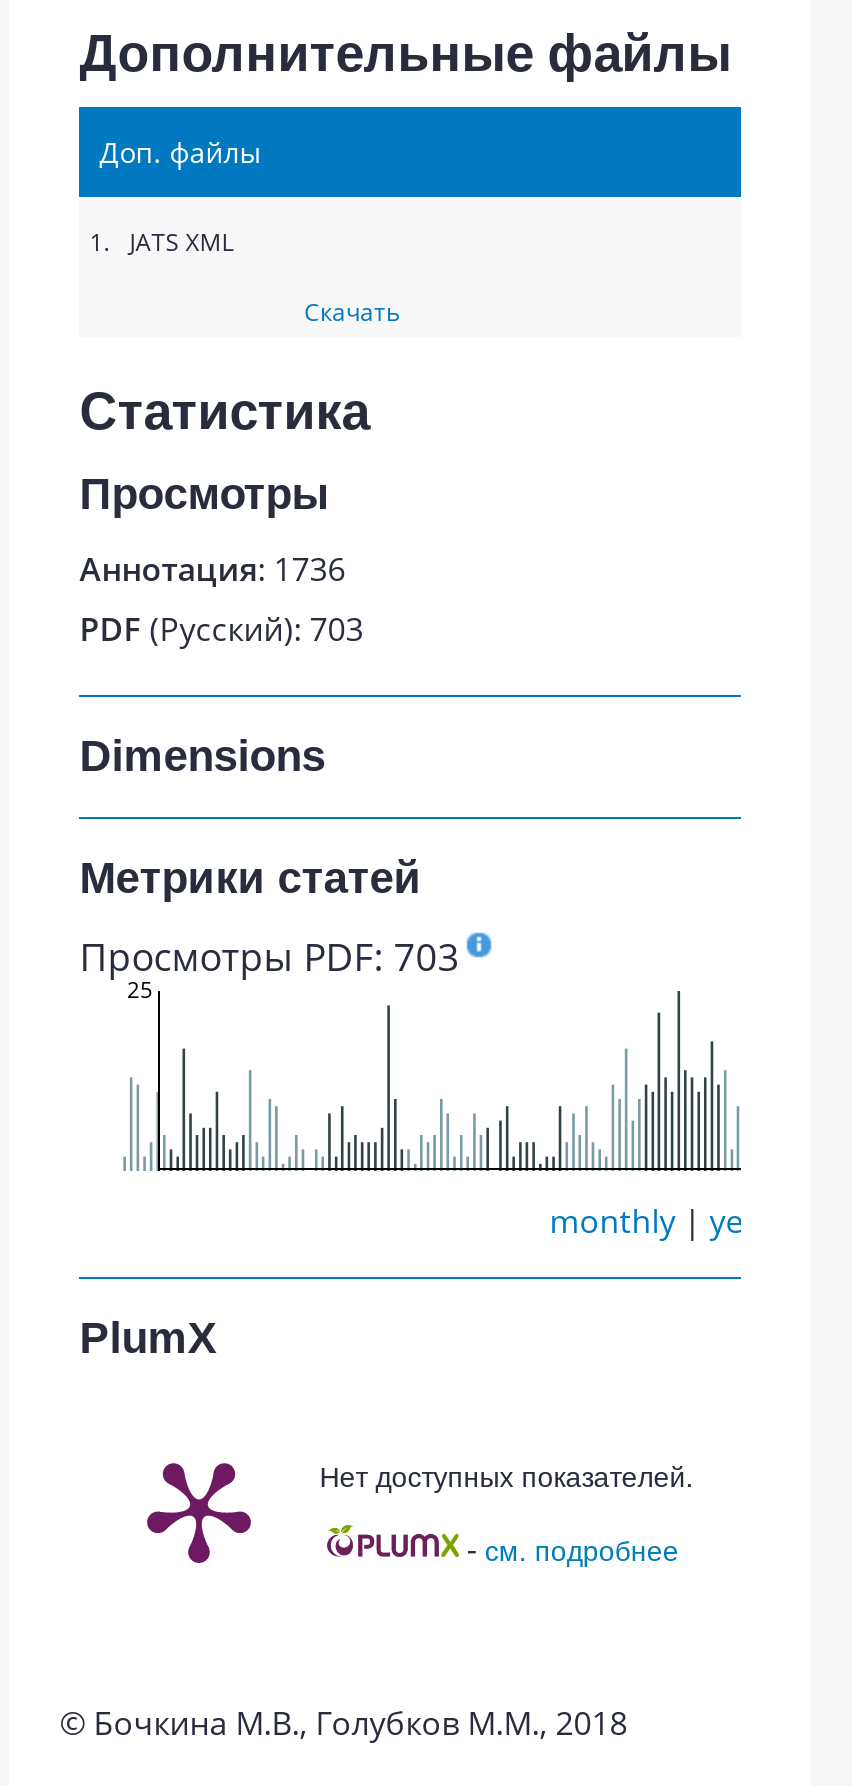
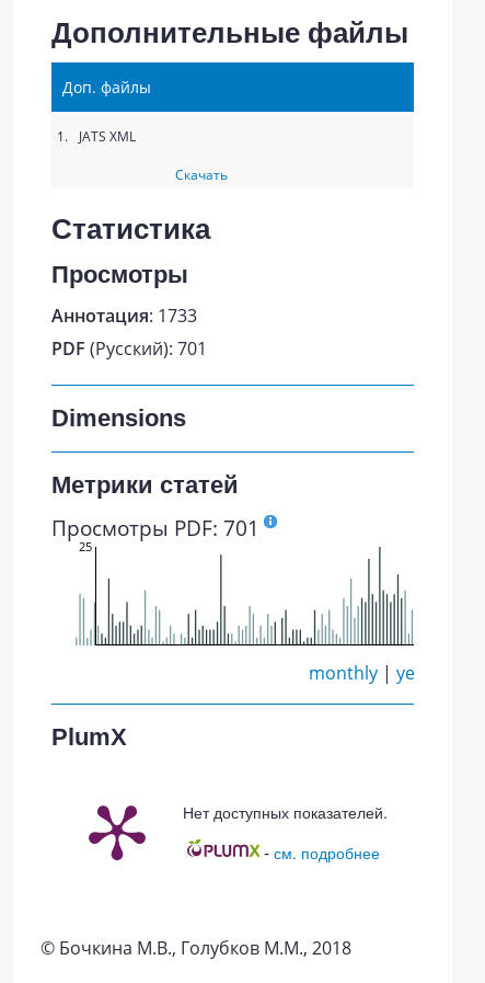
- Аннотация: 1736
+ Аннотация: 1733

- PDF (Русский): 703
+ PDF (Русский): 701

- Просмотры PDF: 703
+ Просмотры PDF: 701
